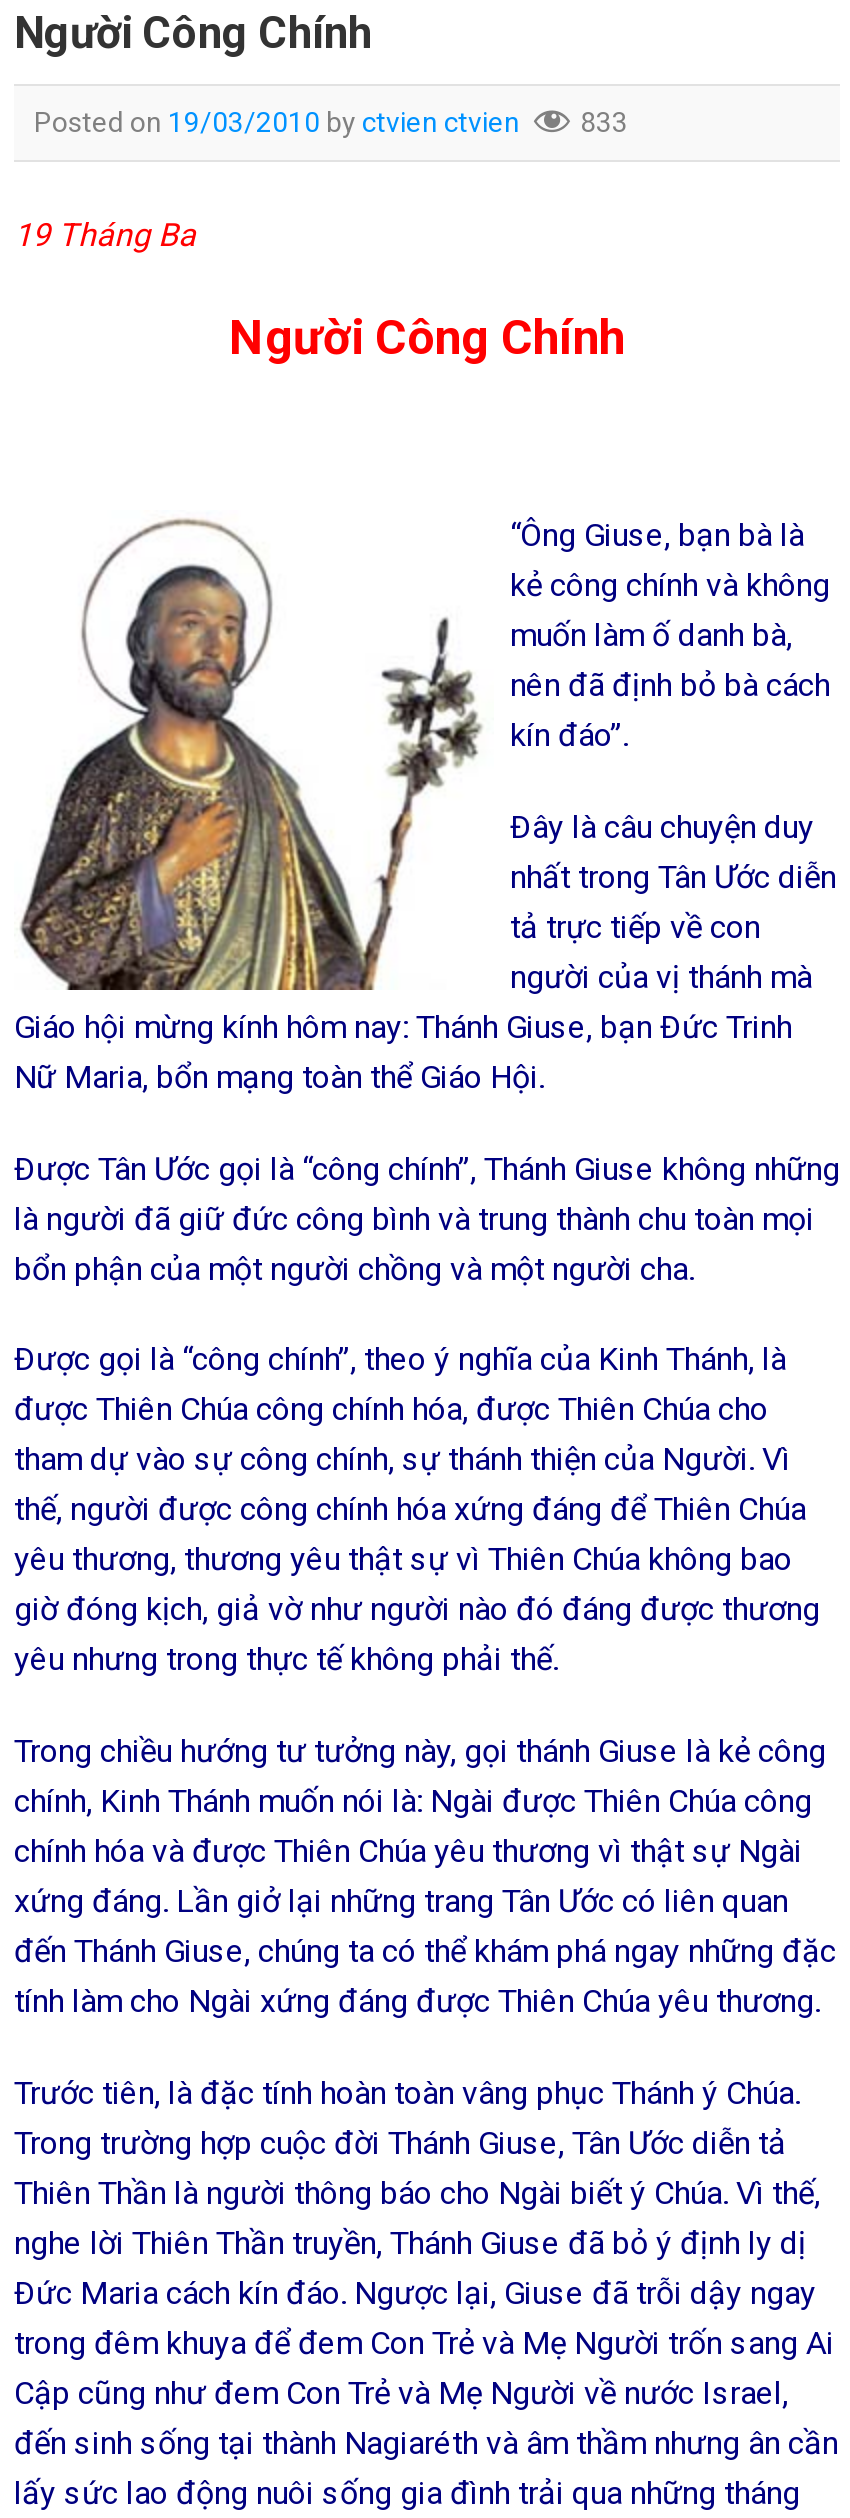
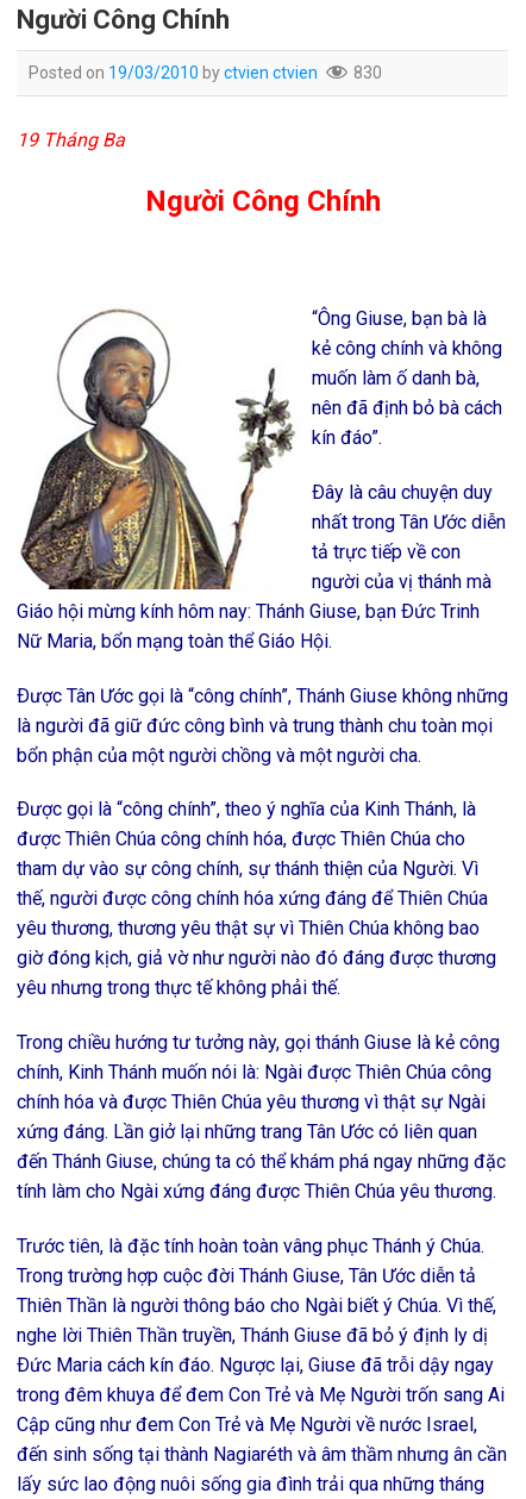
- Posted on 19/03/2010 by ctvien ctvien 833
+ Posted on 19/03/2010 by ctvien ctvien 830
